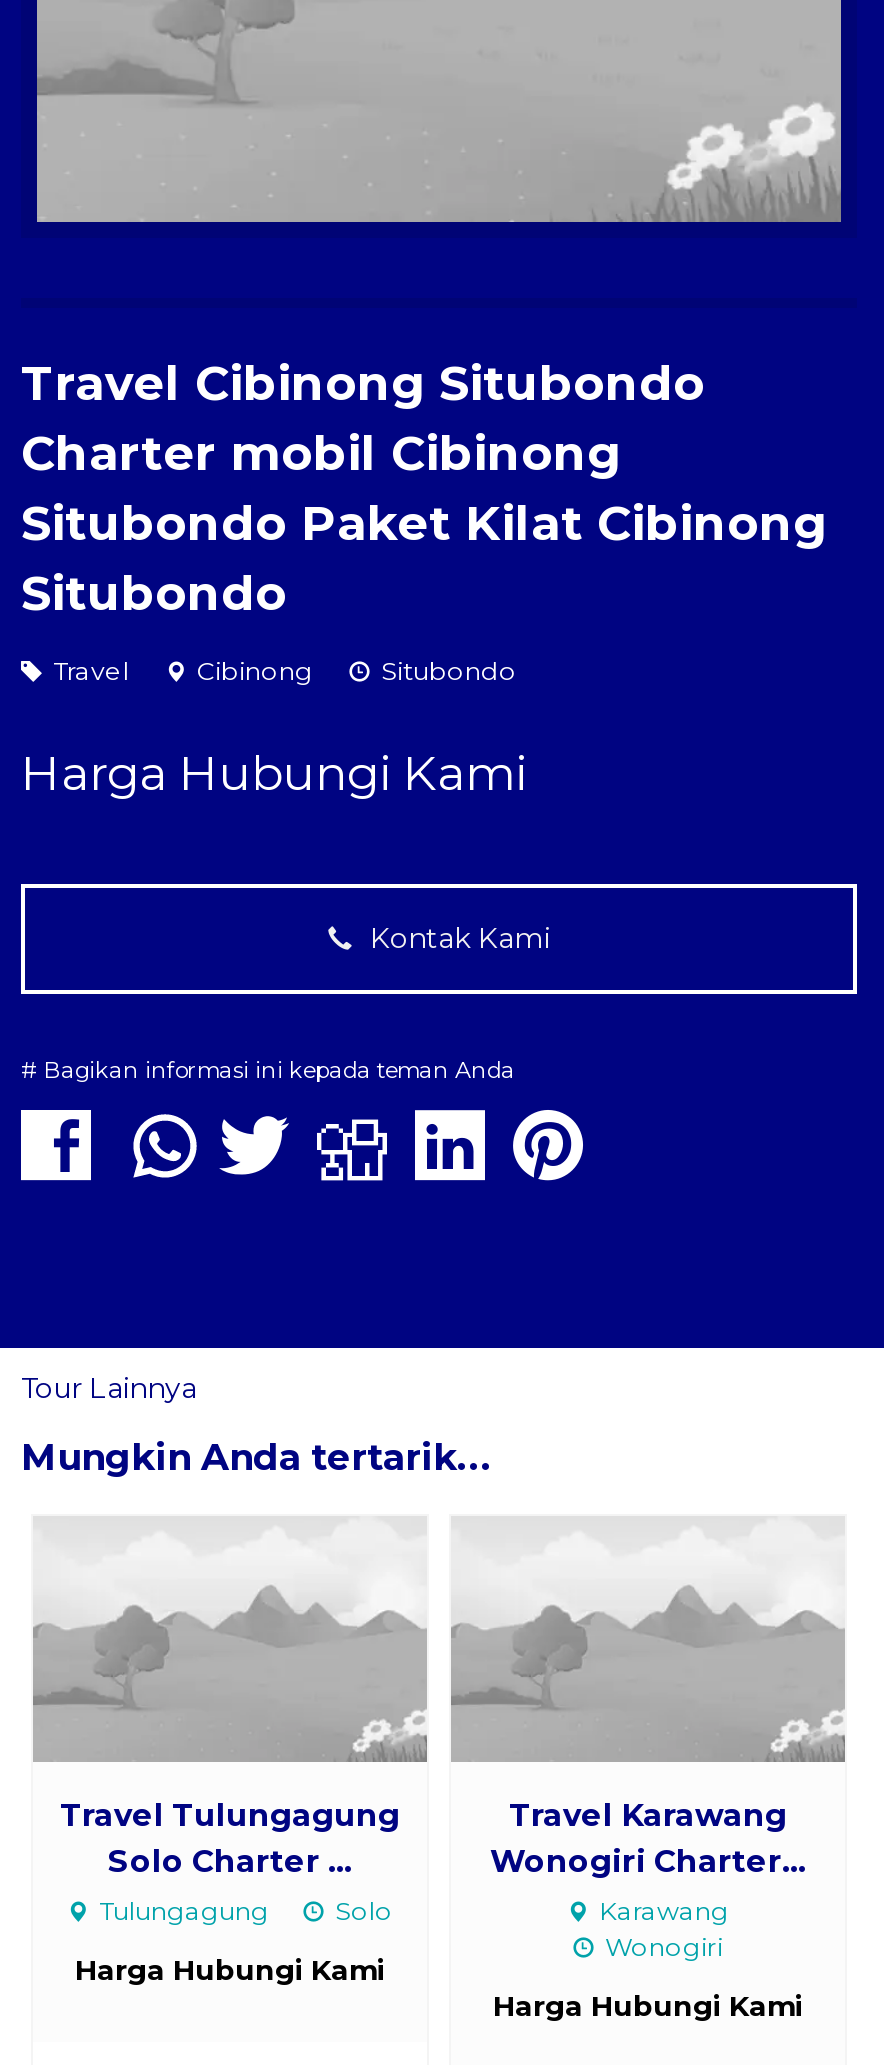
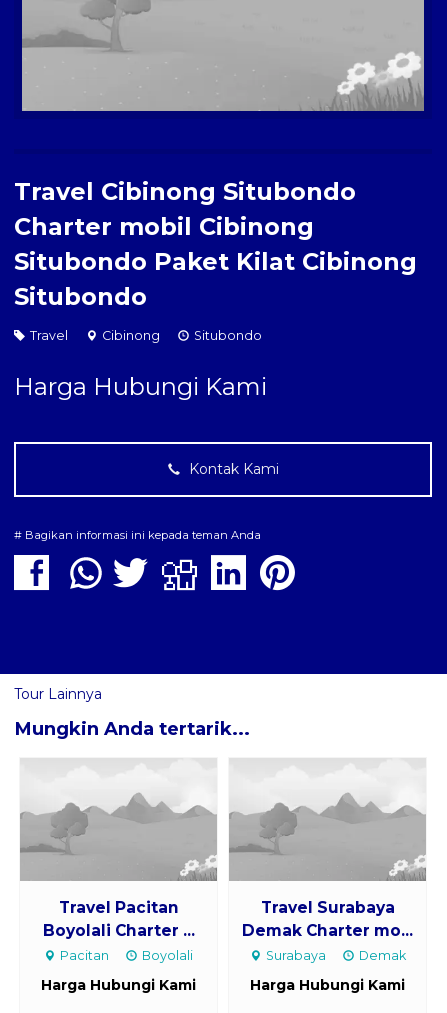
- Travel Tulungagung
- Solo Charter ...
- Tulungagung
- Solo
+ Travel Pacitan
+ Boyolali Charter ...
+ Pacitan
+ Boyolali

- Travel Karawang
- Wonogiri Charter...
- Karawang
- Wonogiri
+ Travel Surabaya
+ Demak Charter mo...
+ Surabaya
+ Demak
